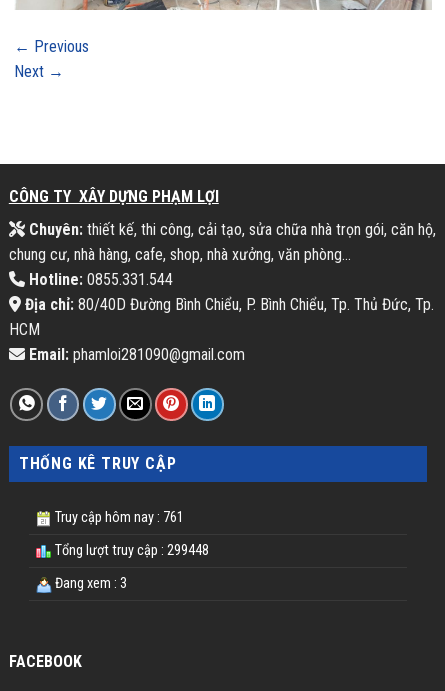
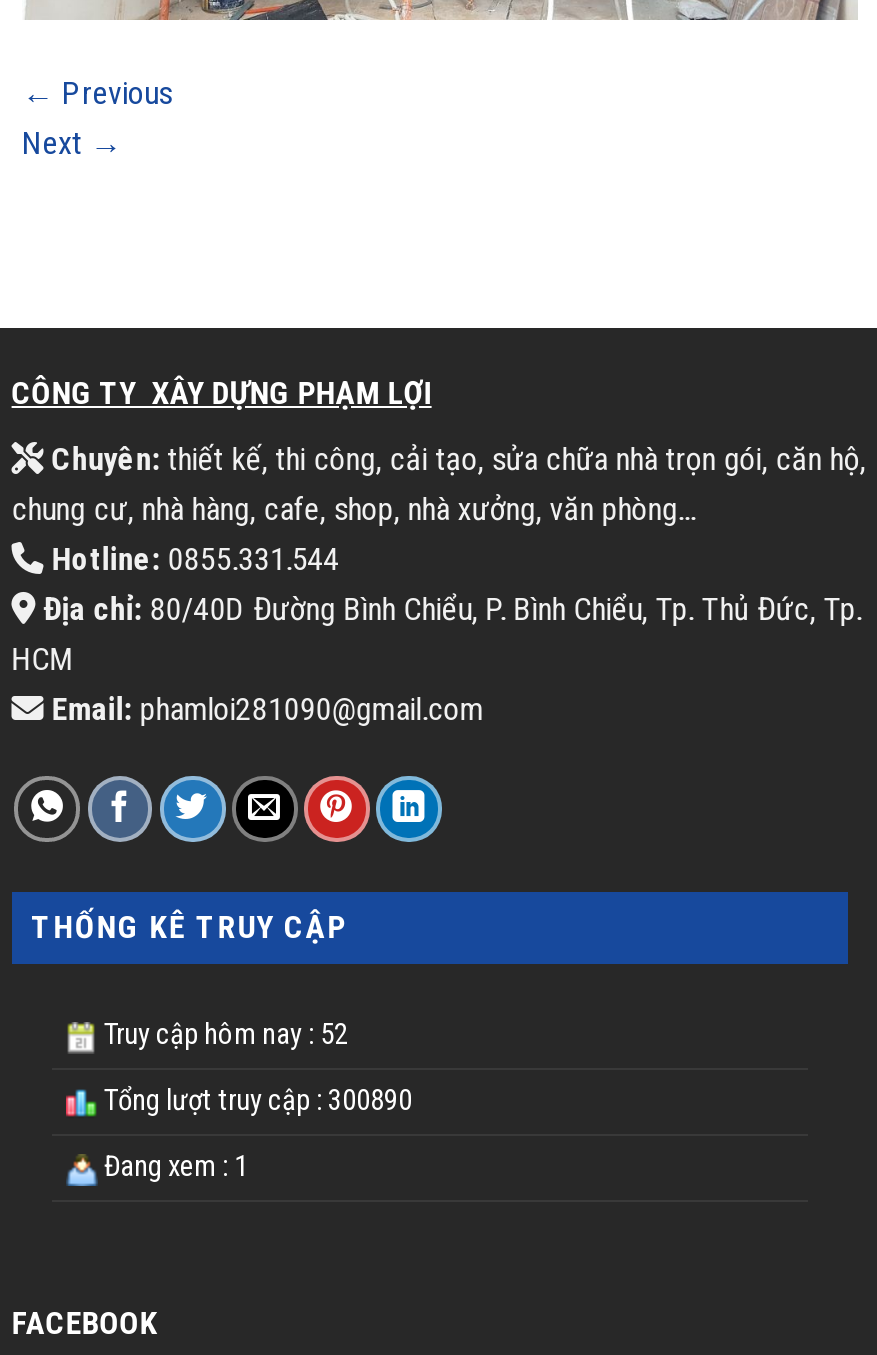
- Truy cập hôm nay : 761
+ Truy cập hôm nay : 52

- Tổng lượt truy cập : 299448
+ Tổng lượt truy cập : 300890

- Đang xem : 3
+ Đang xem : 1
